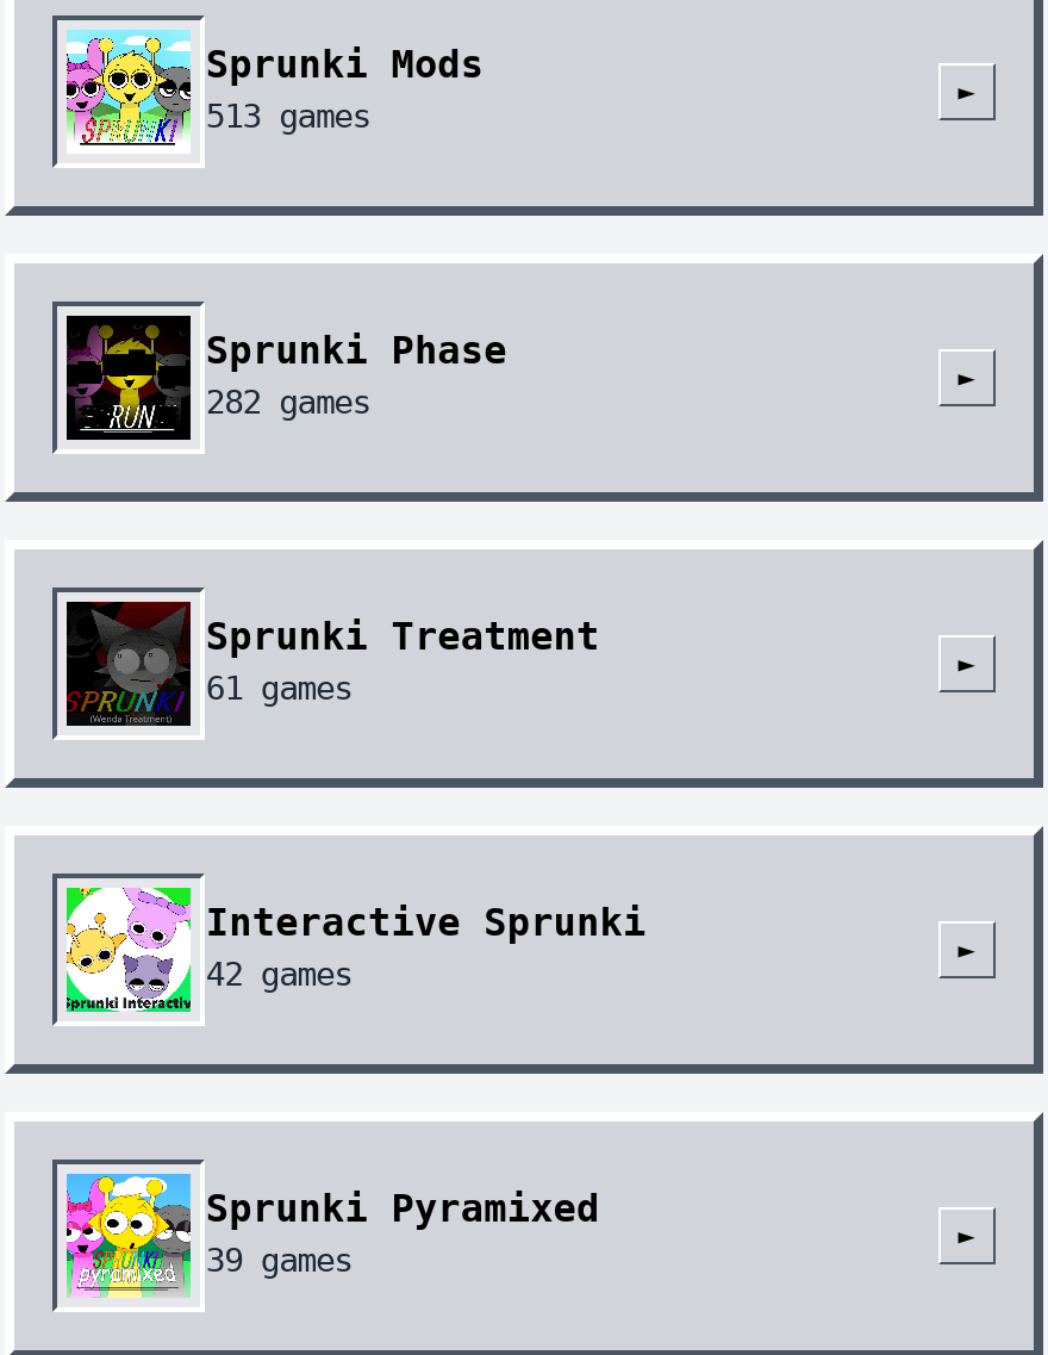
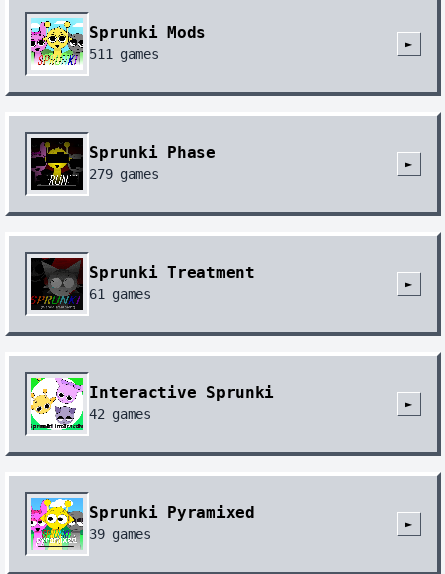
- 513 games
+ 511 games

- 282 games
+ 279 games
